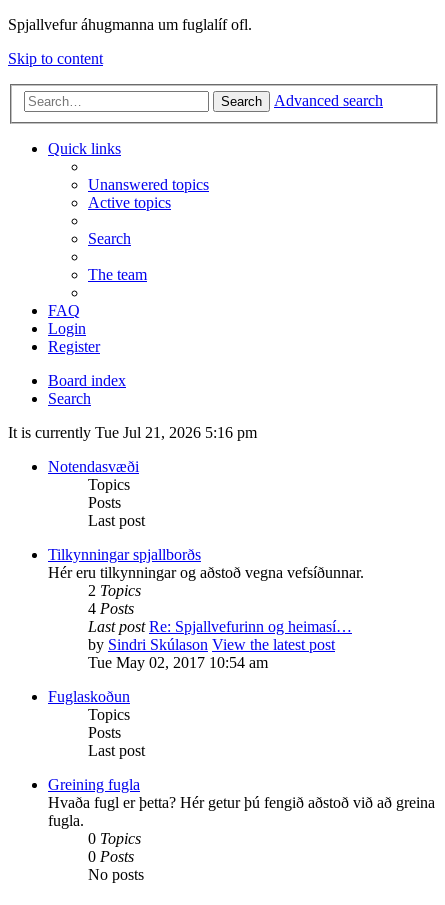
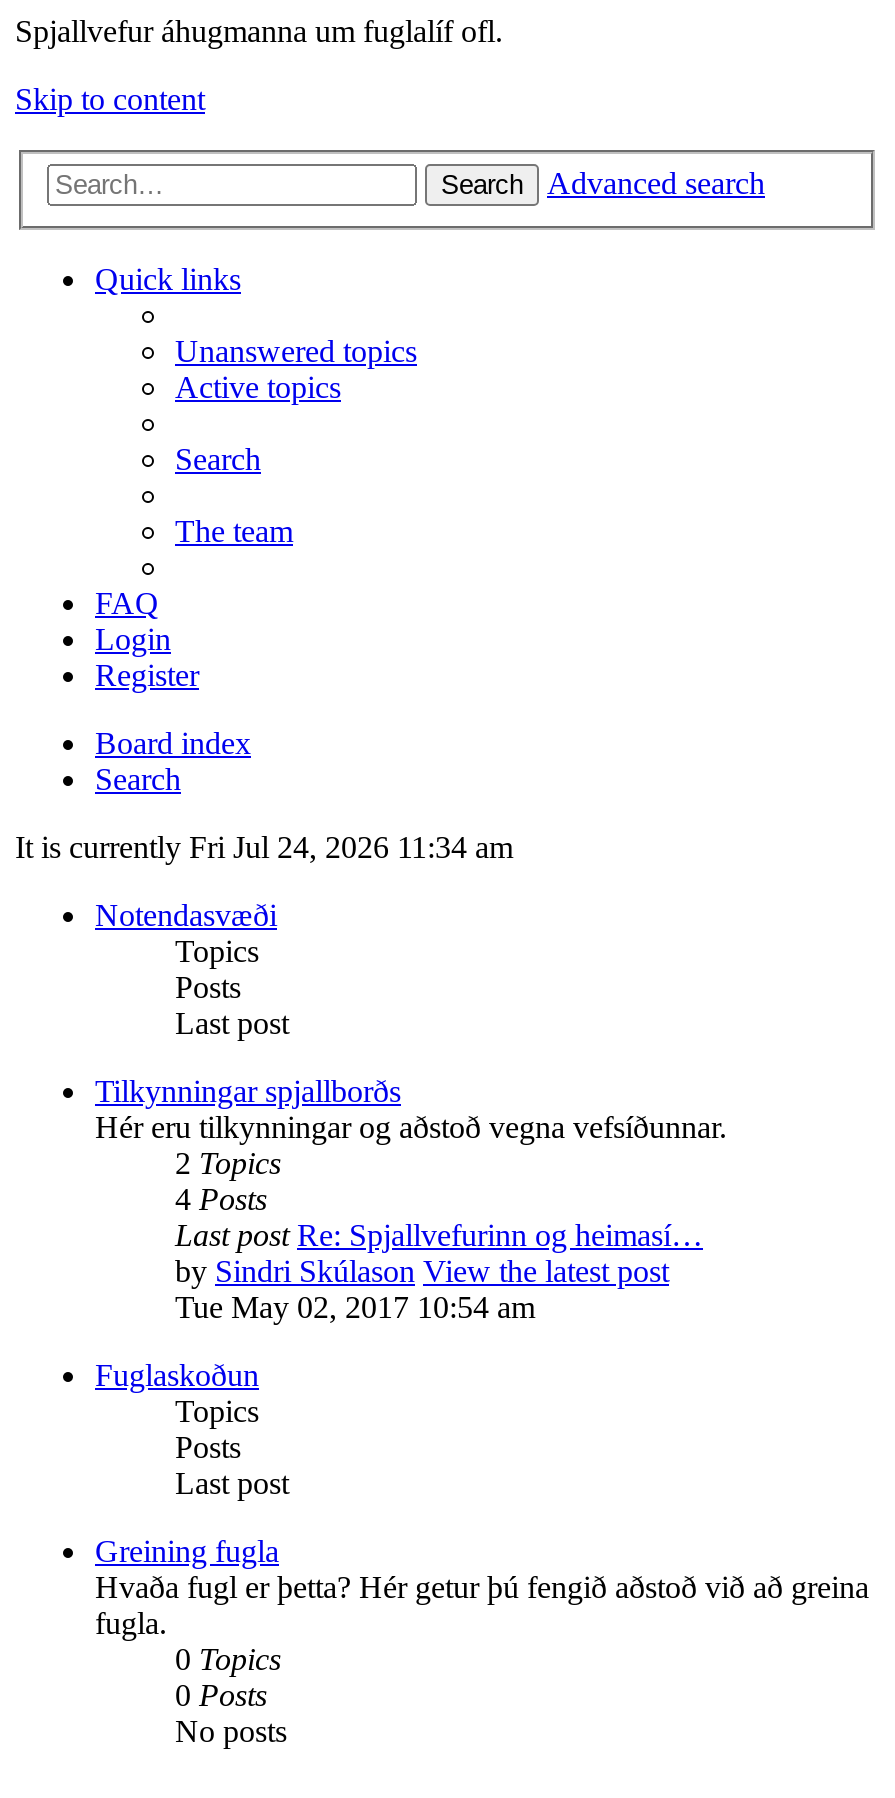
- It is currently Tue Jul 21, 2026 5:16 pm
+ It is currently Fri Jul 24, 2026 11:34 am
